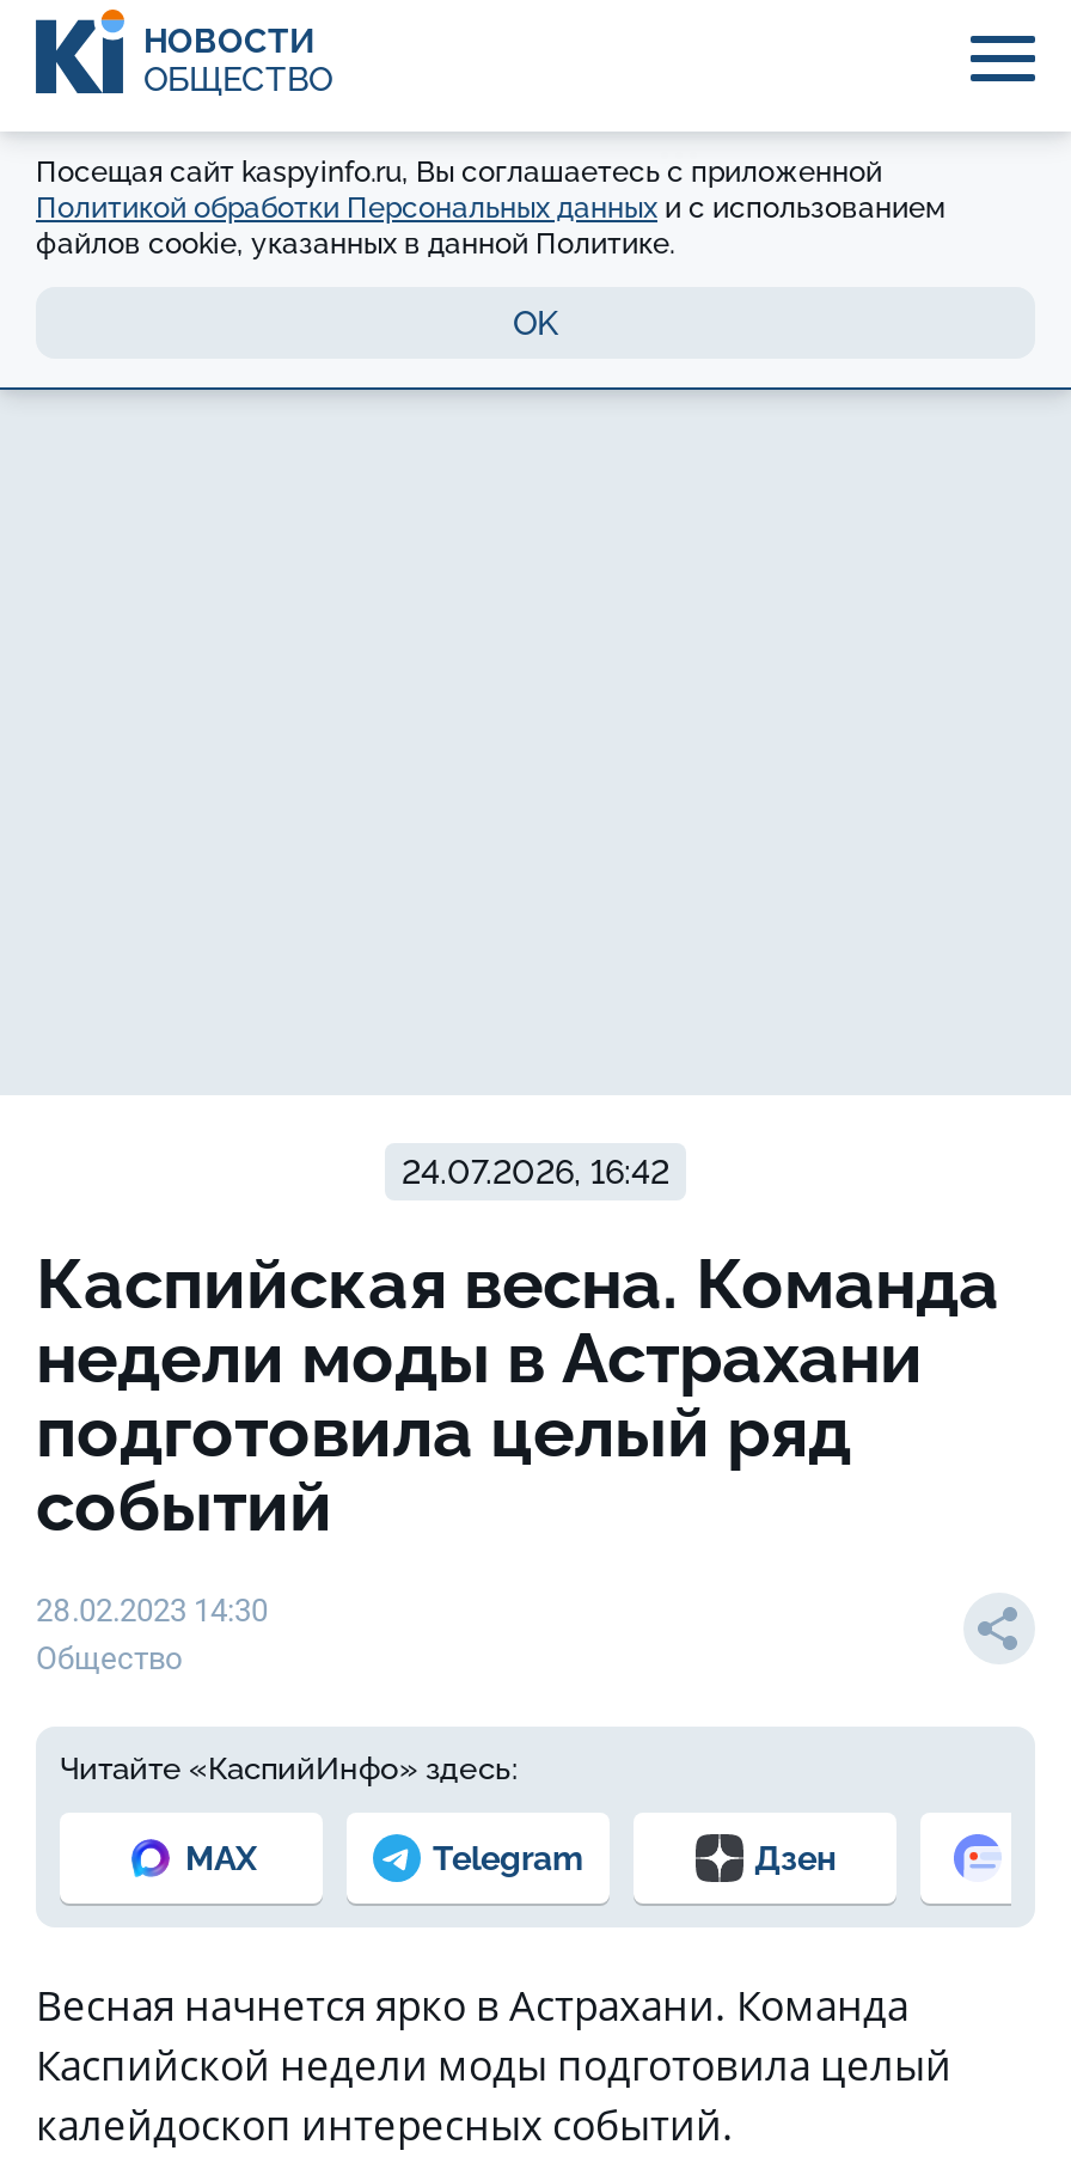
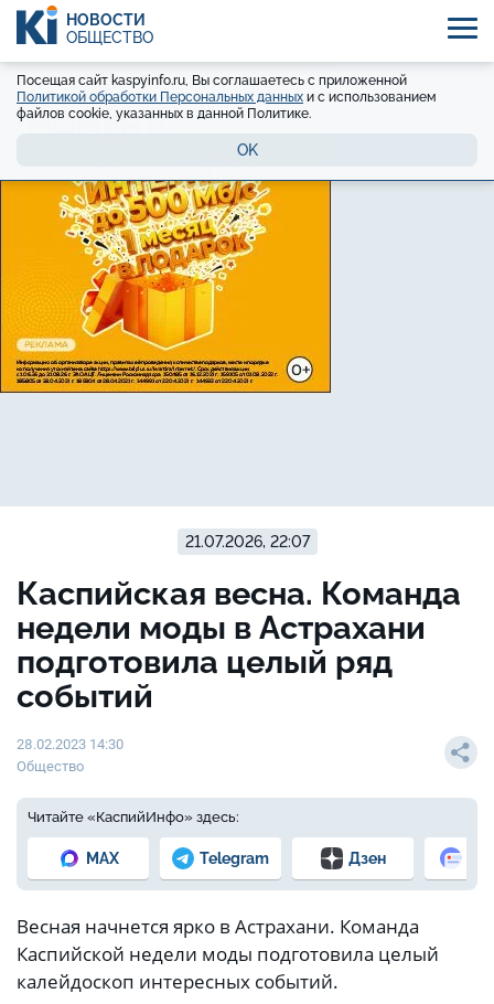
+ [image]

- 24.07.2026, 16:42
+ 21.07.2026, 22:07
